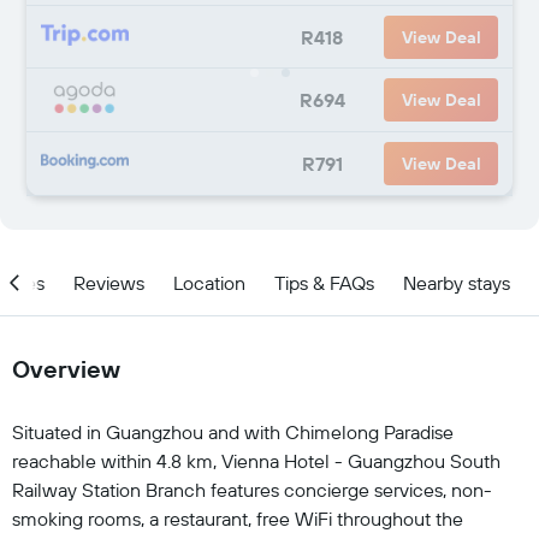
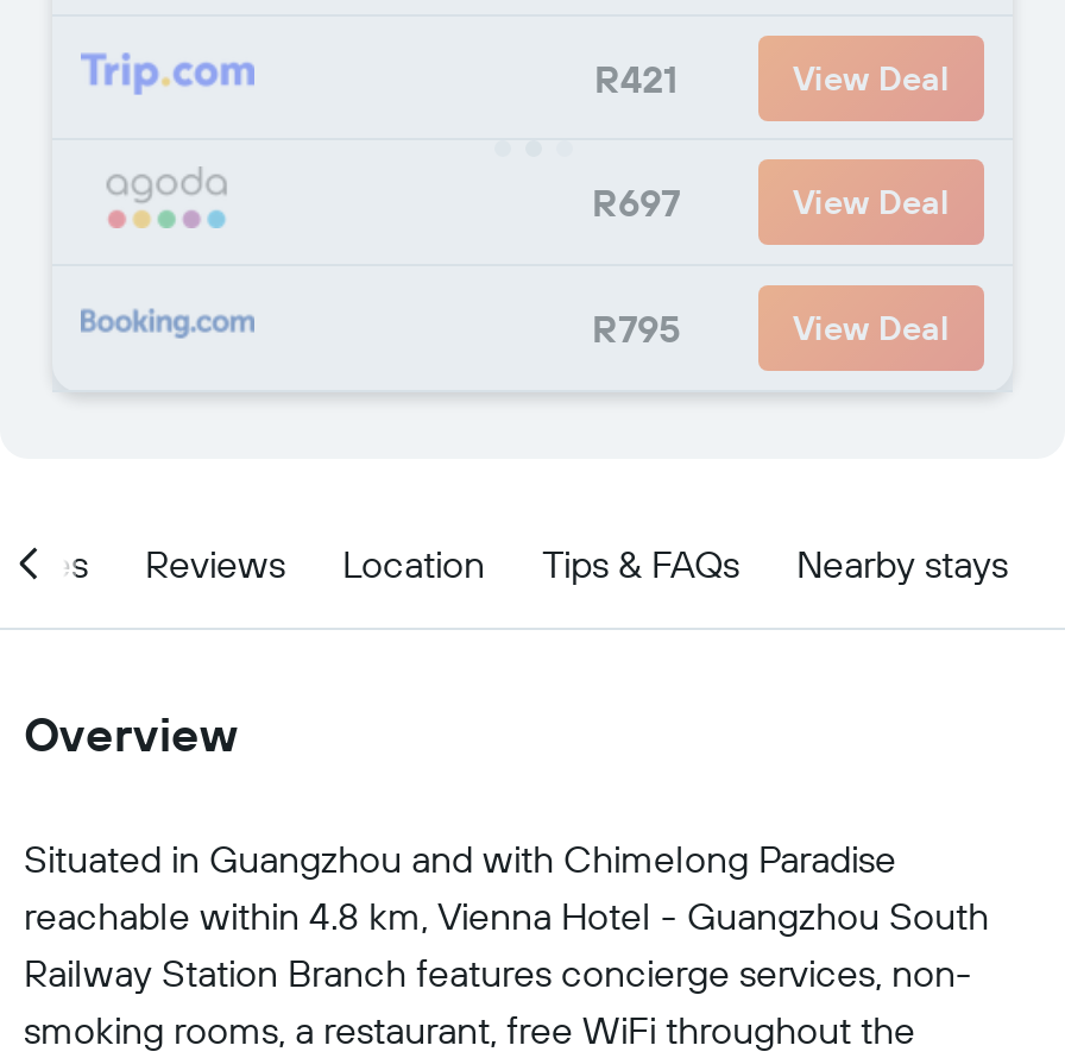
- R418
+ R421

- R694
+ R697

- R791
+ R795
